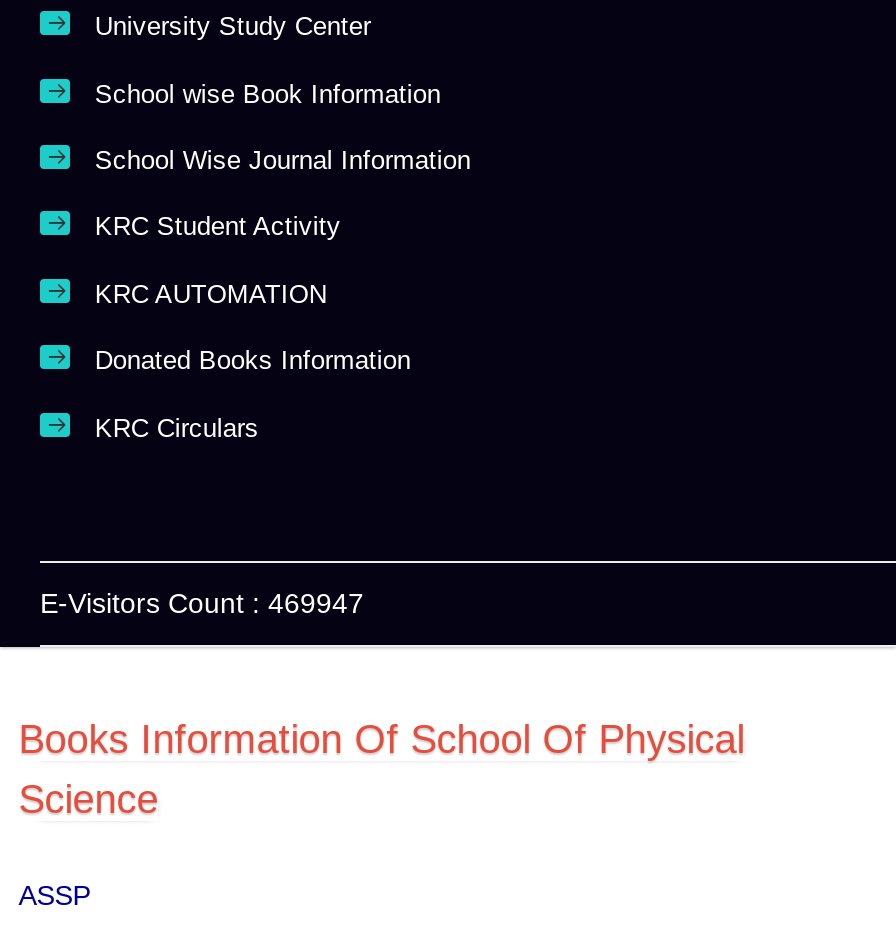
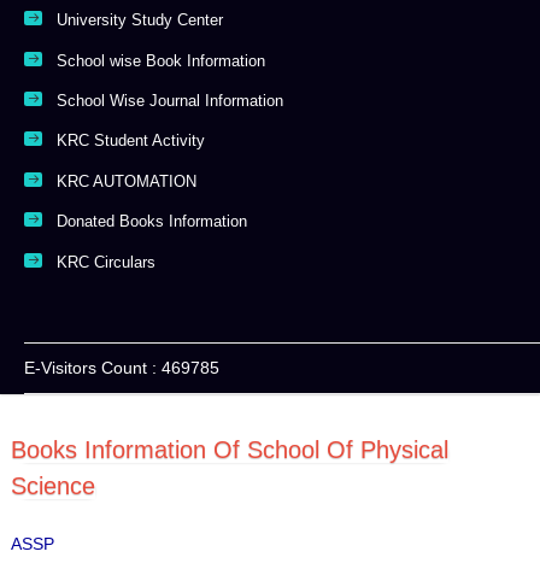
- E-Visitors Count : 469947
+ E-Visitors Count : 469785
